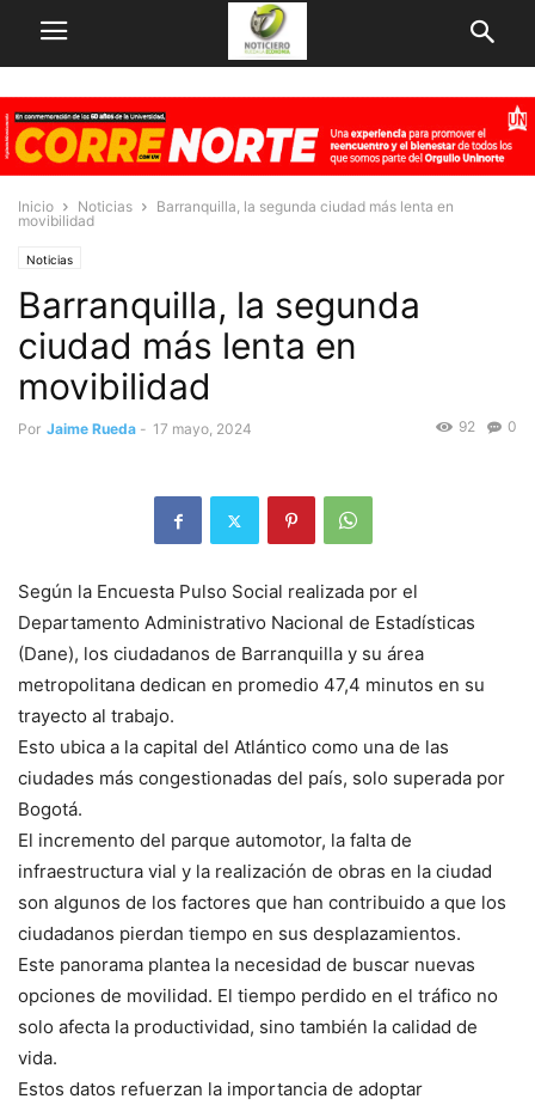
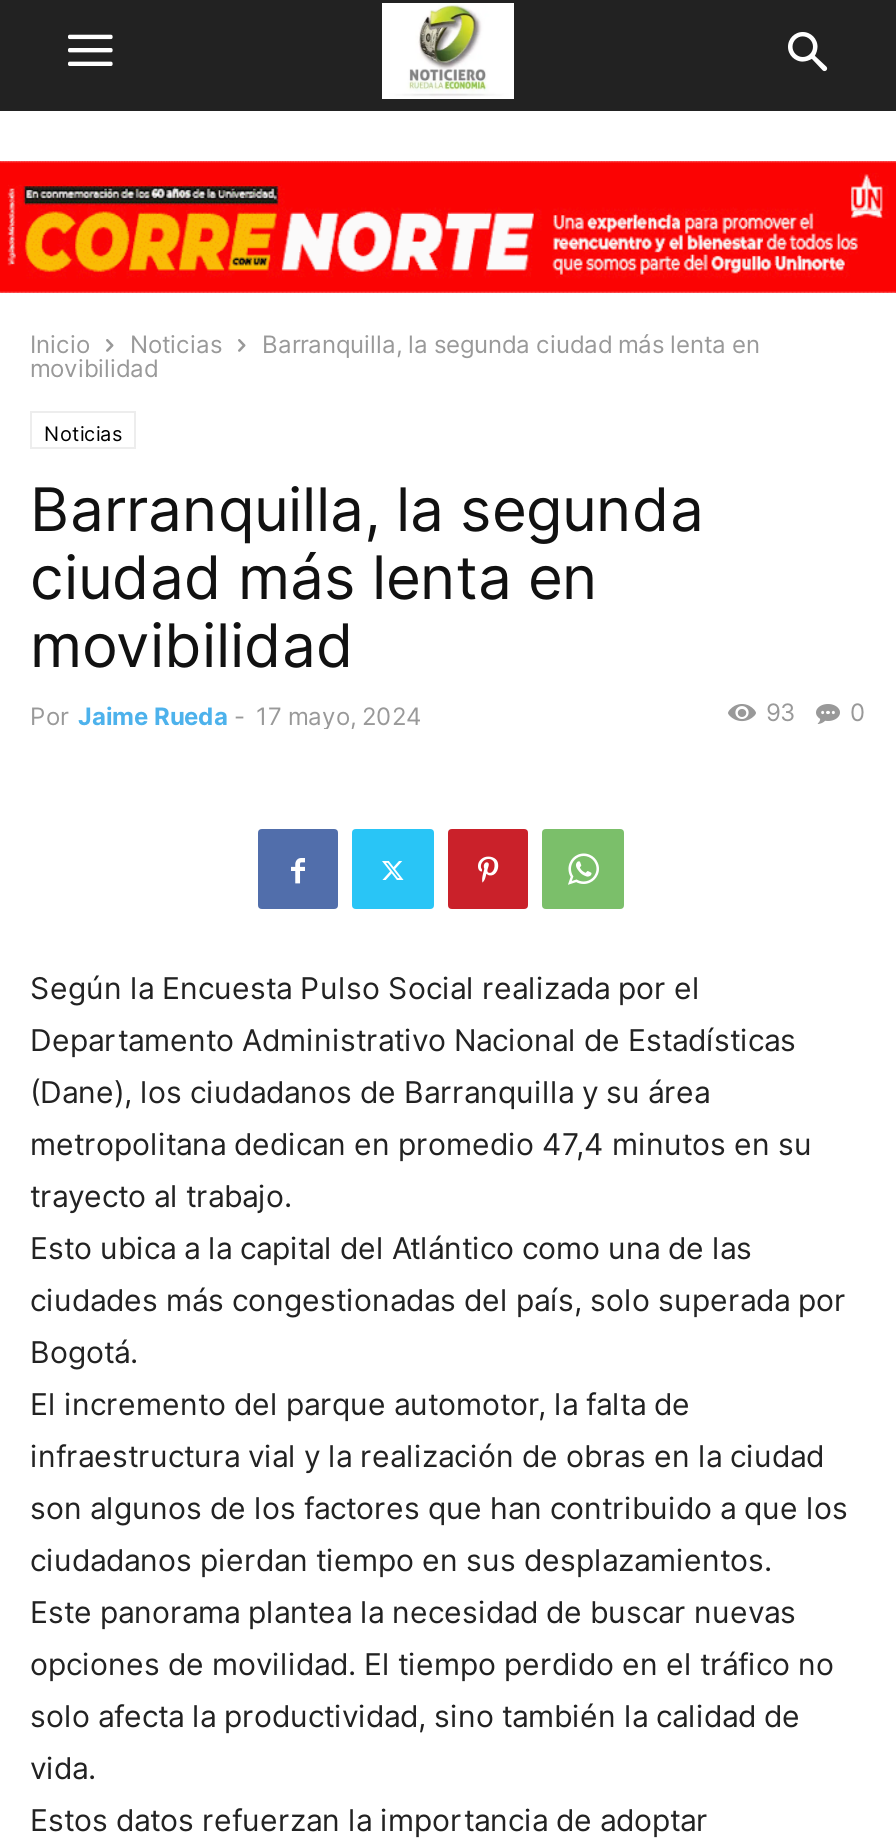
- 92 0
+ 93 0
